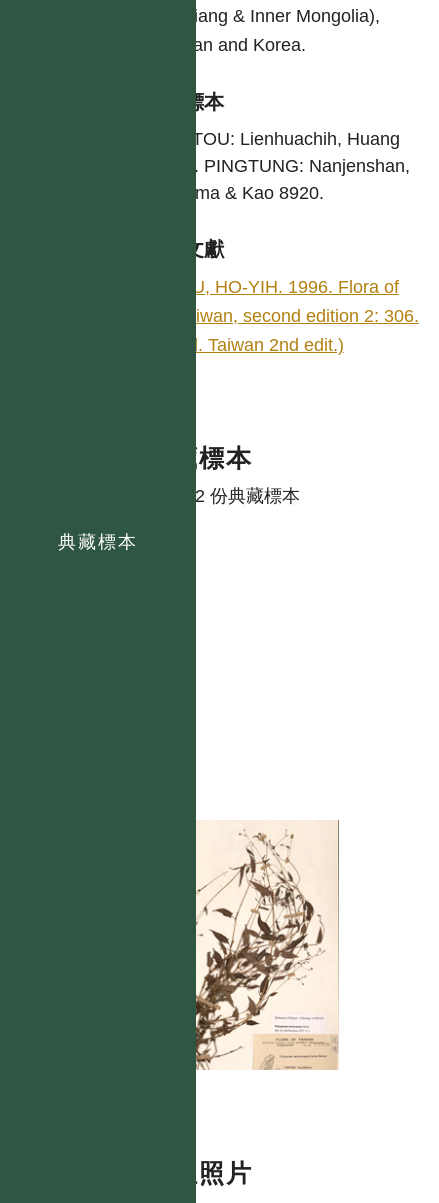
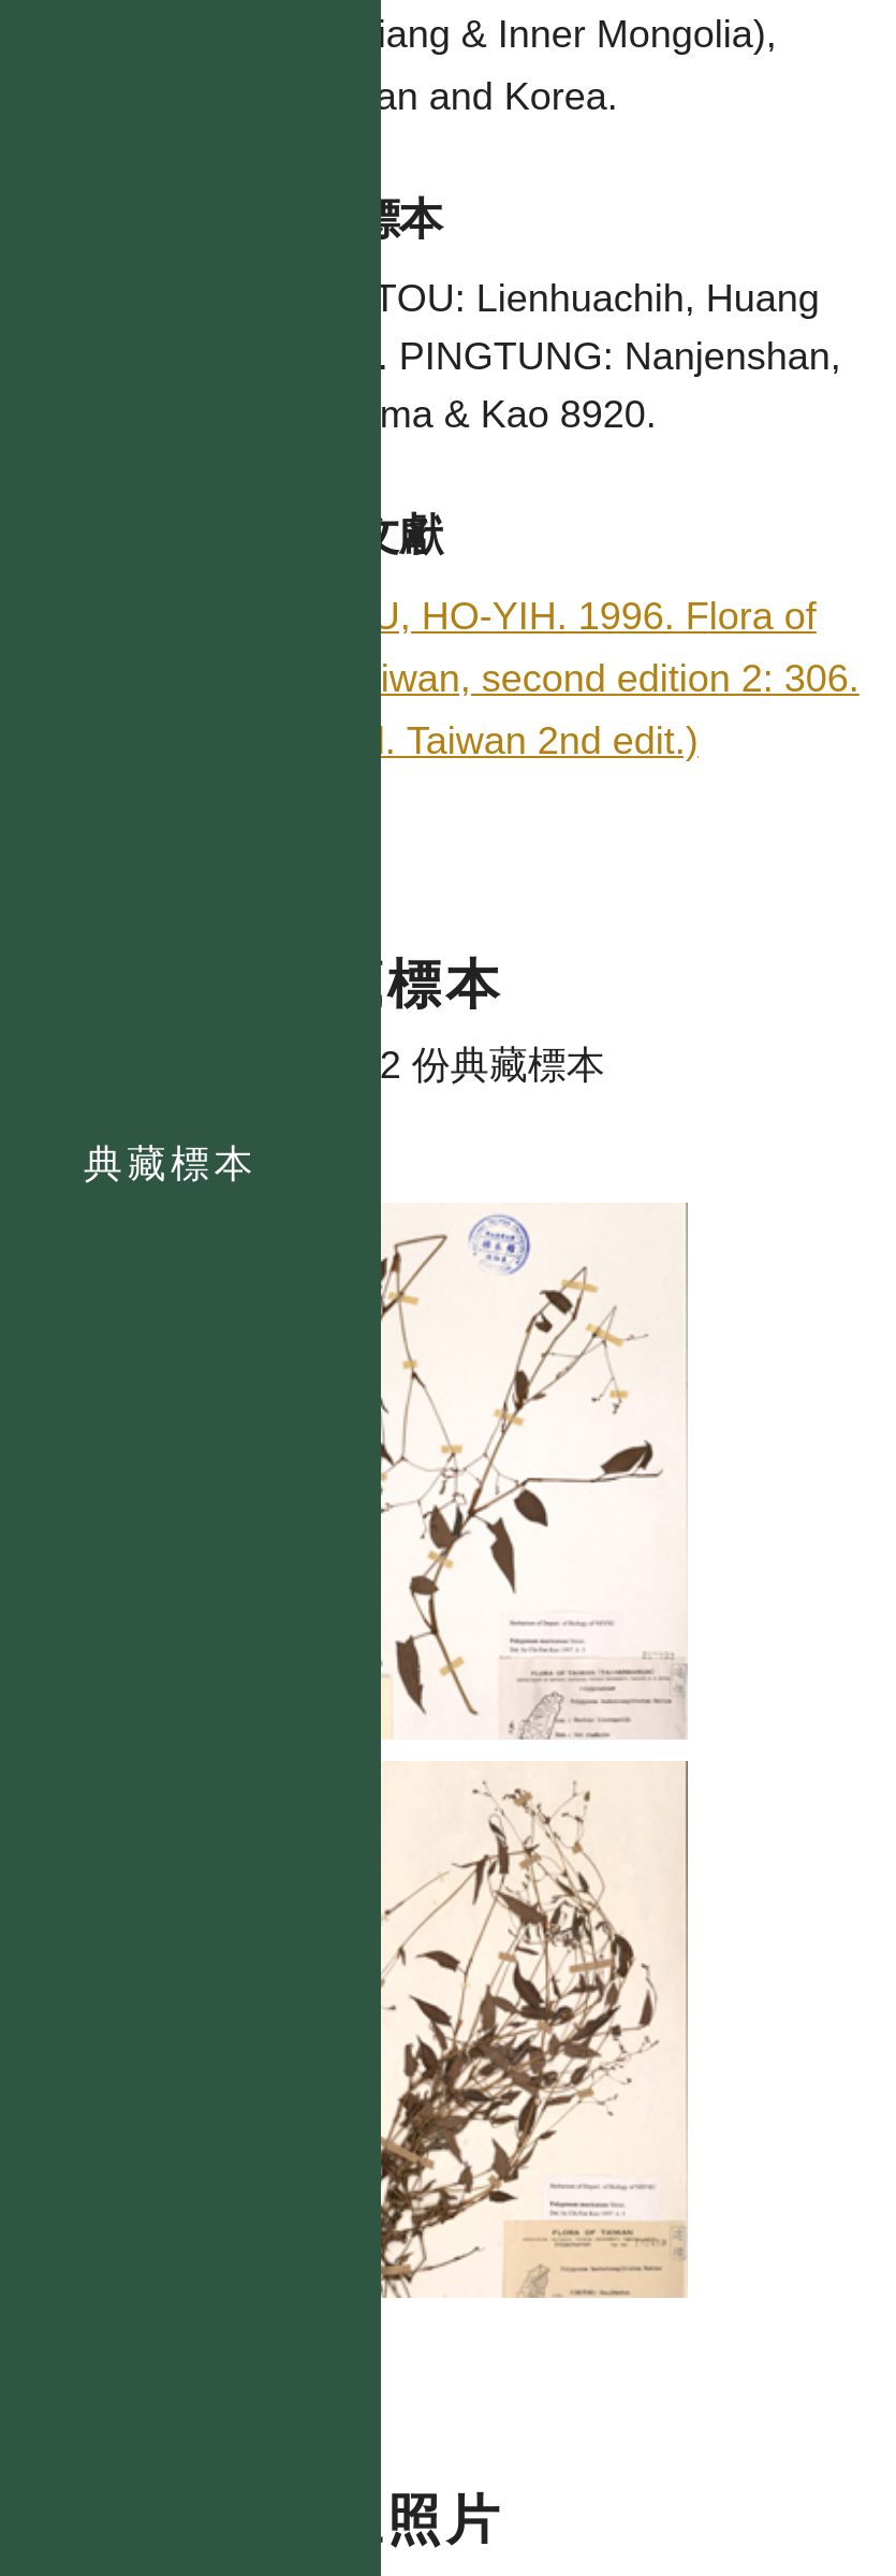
+ [image]
